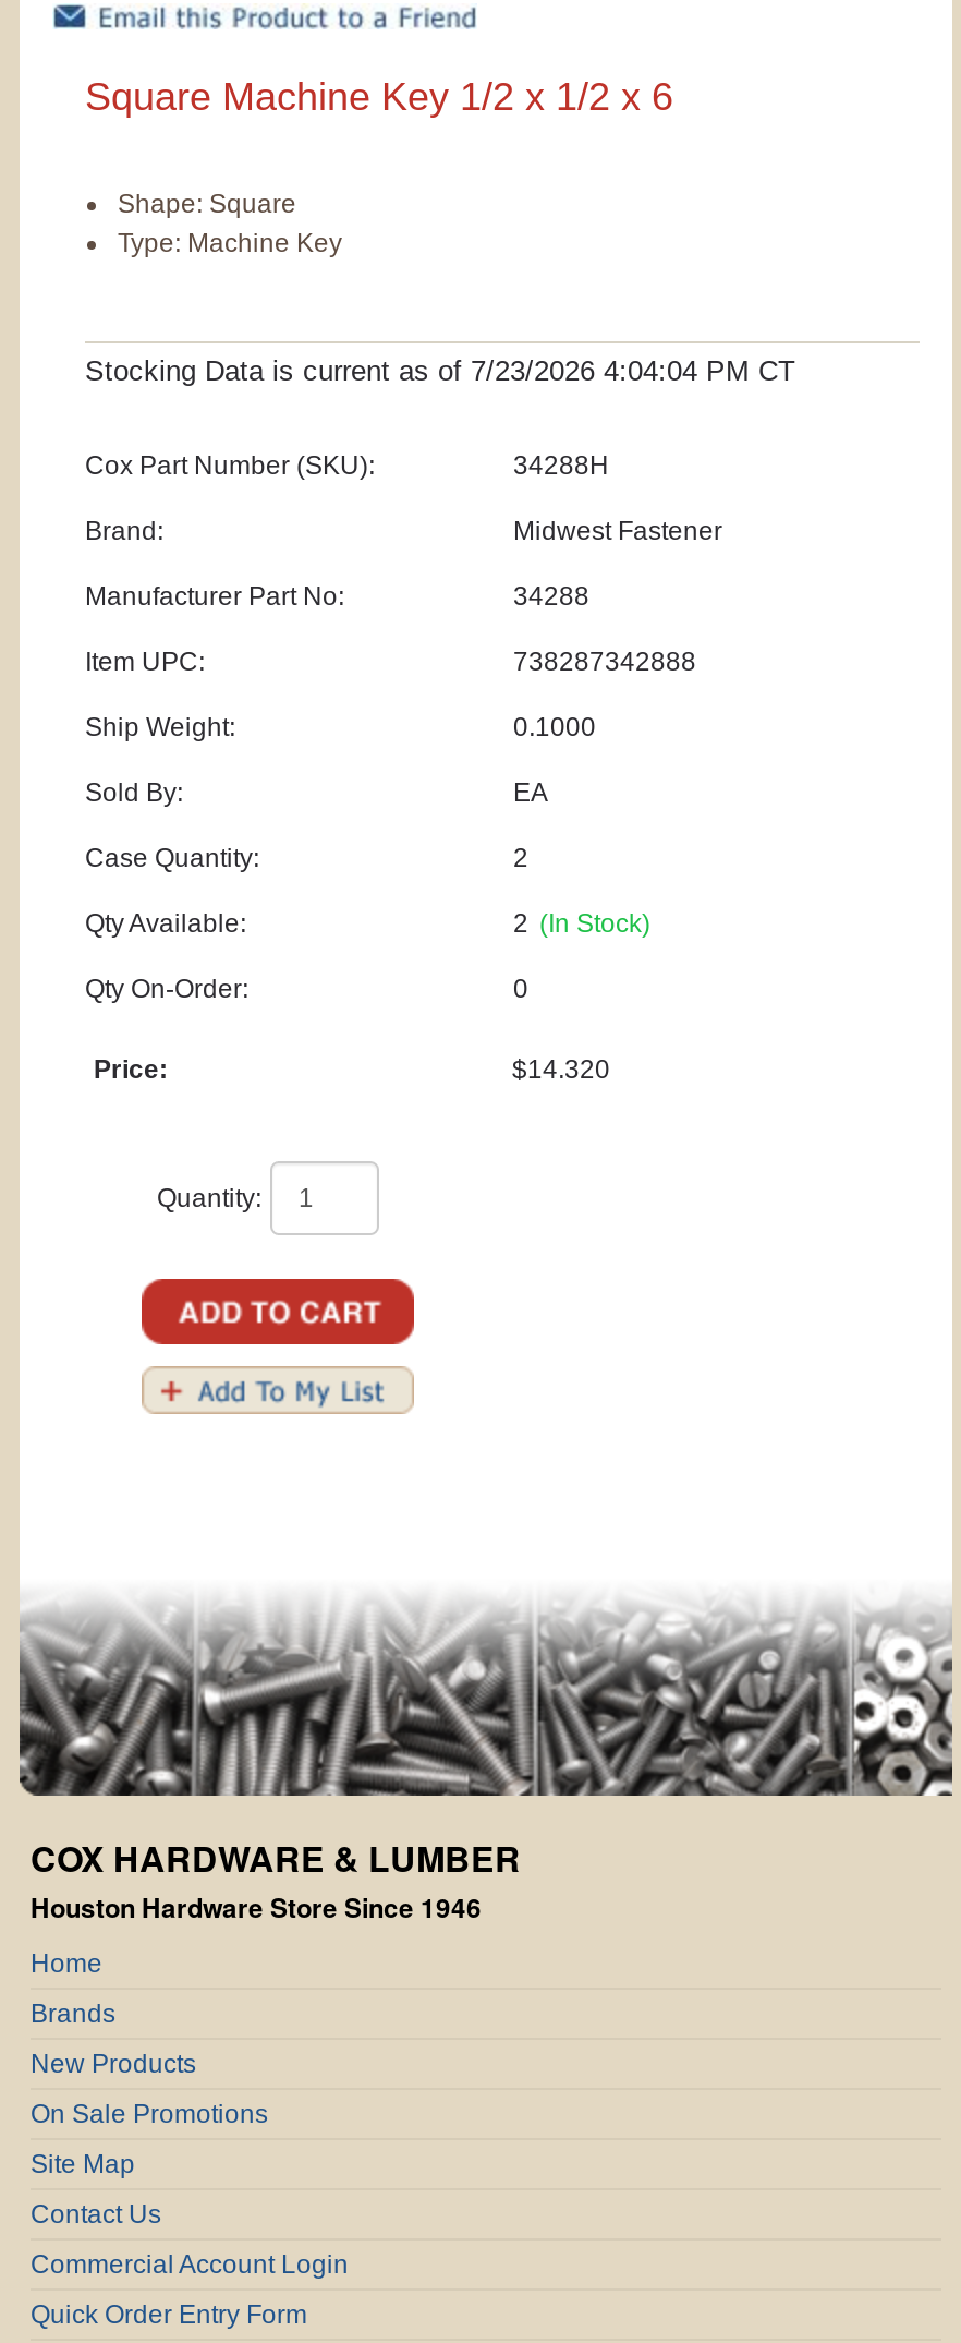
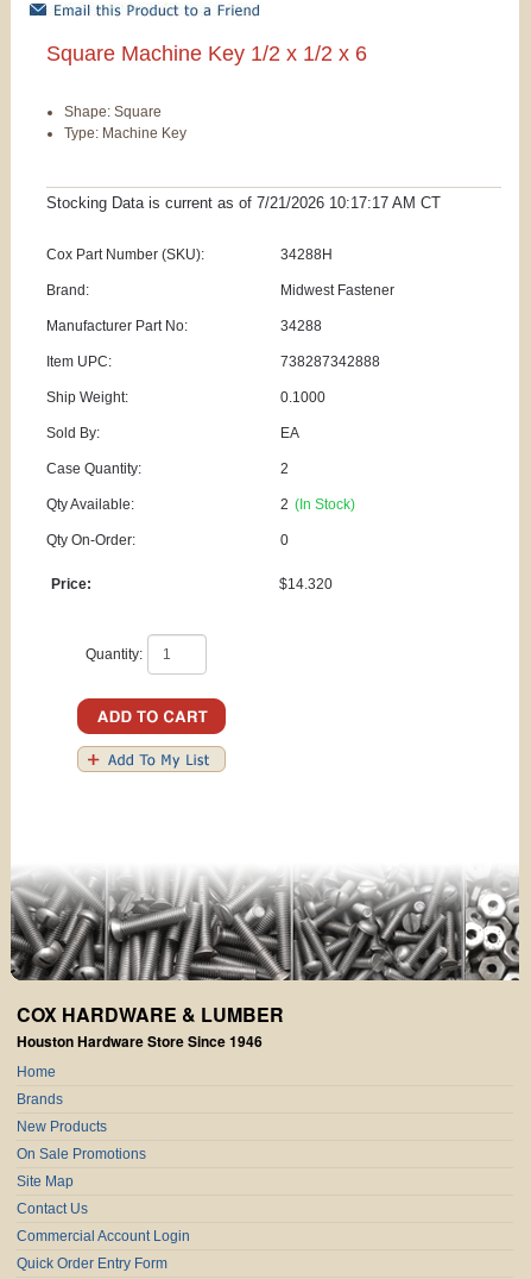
- Stocking Data is current as of 7/23/2026 4:04:04 PM CT
+ Stocking Data is current as of 7/21/2026 10:17:17 AM CT
